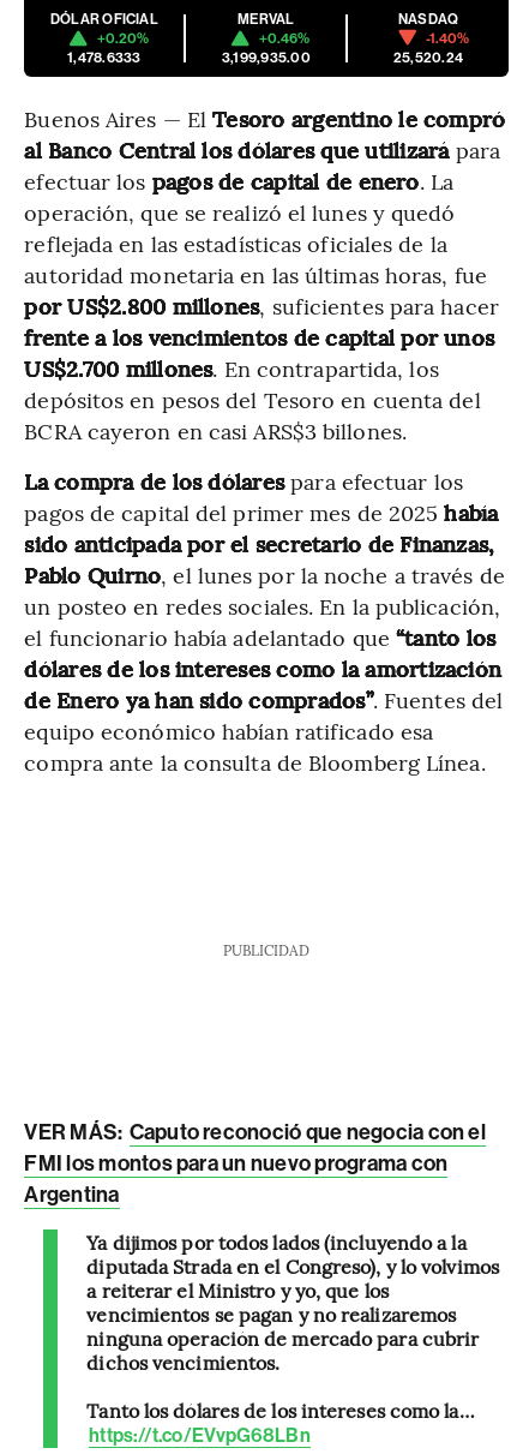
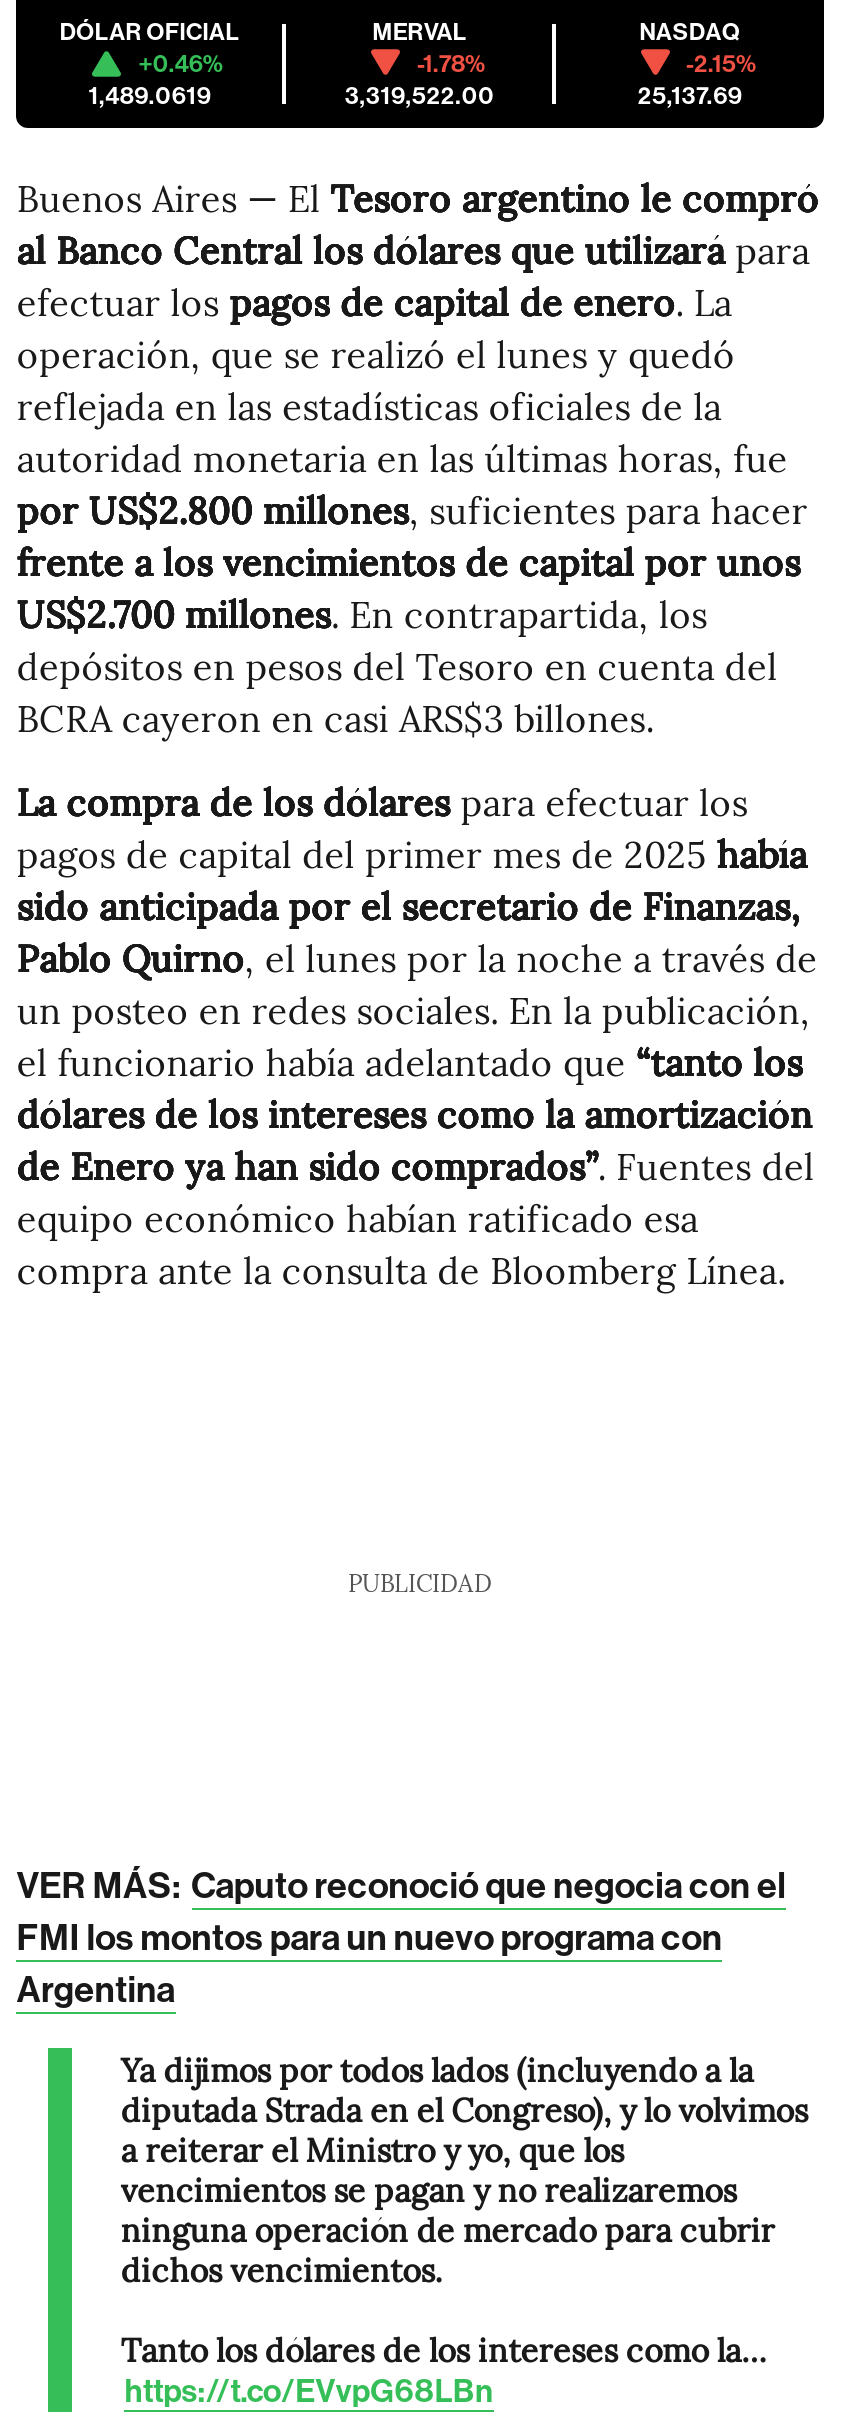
- +0.20%
+ +0.46%

- +0.46%
+ -1.78%

- -1.40%
+ -2.15%

- 1,478.6333
+ 1,489.0619

- 3,199,935.00
+ 3,319,522.00

- 25,520.24
+ 25,137.69
